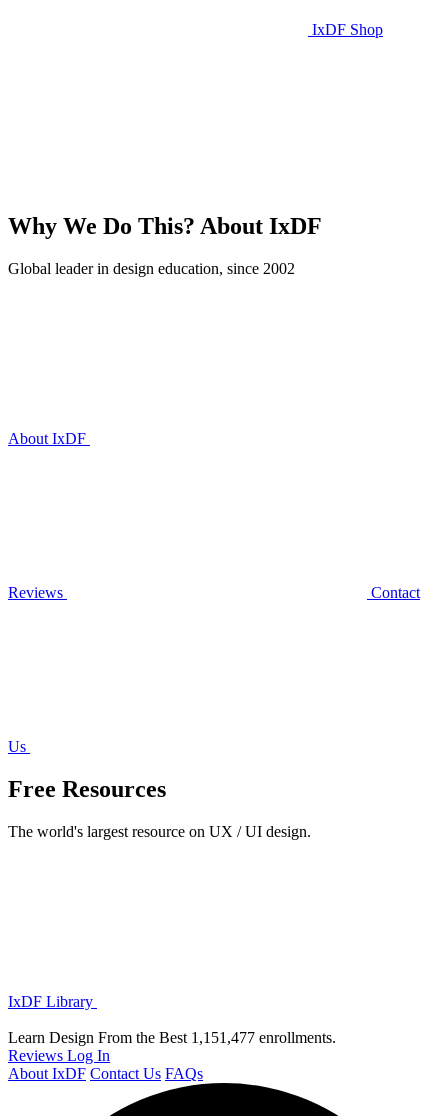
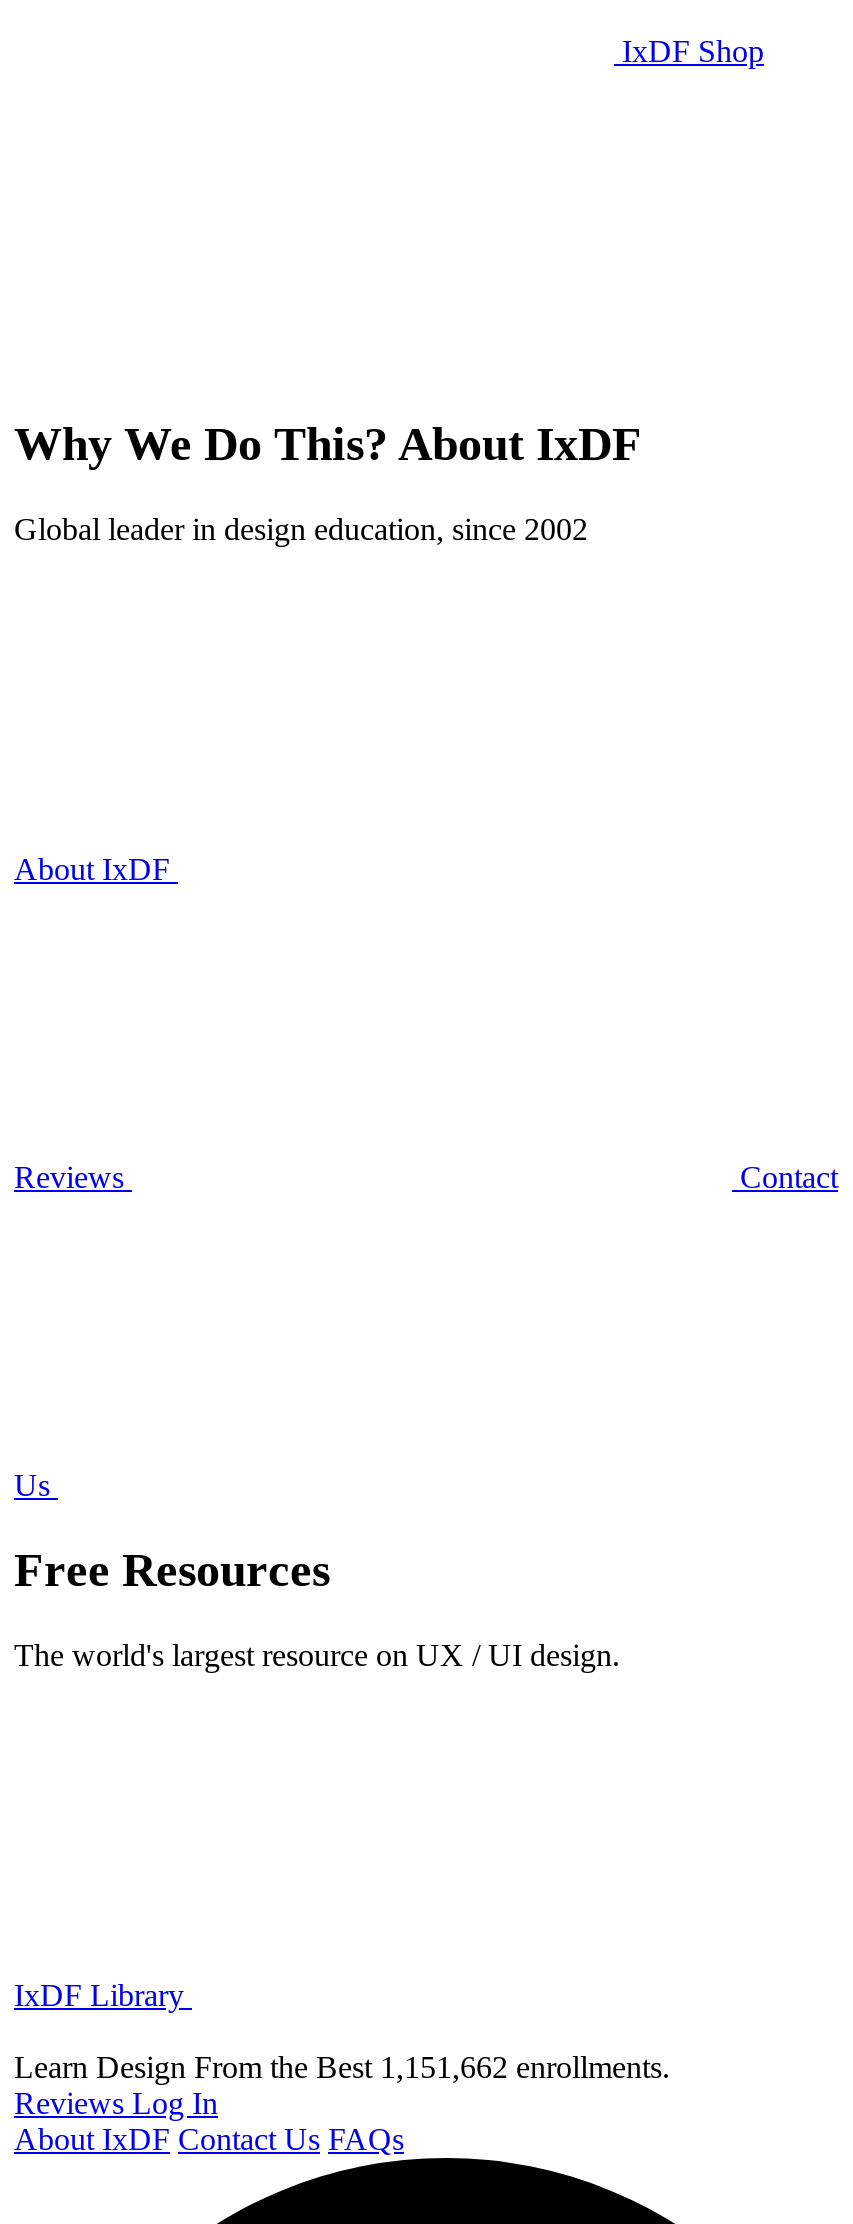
- Learn Design From the Best 1,151,477 enrollments.
+ Learn Design From the Best 1,151,662 enrollments.
